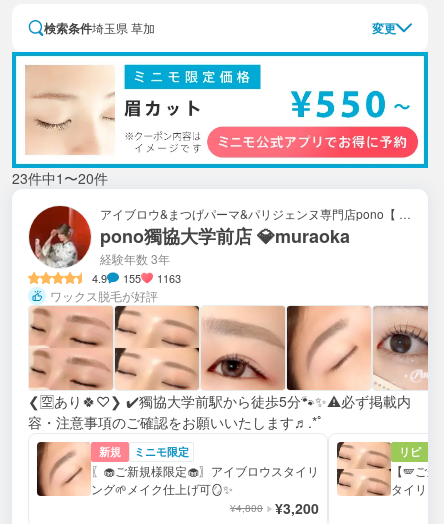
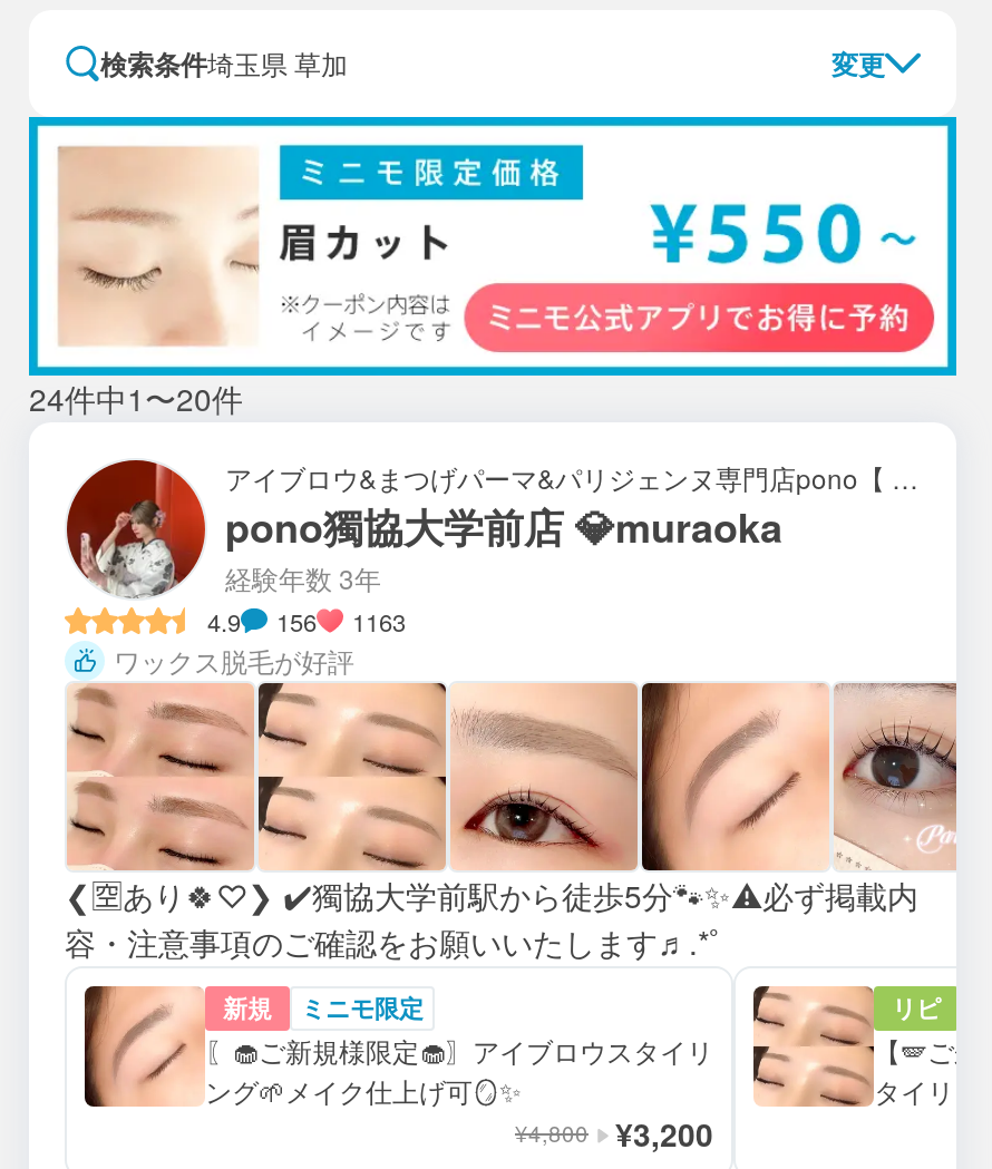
- 23件中1〜20件
+ 24件中1〜20件

- 4.9 155 1163
+ 4.9 156 1163
